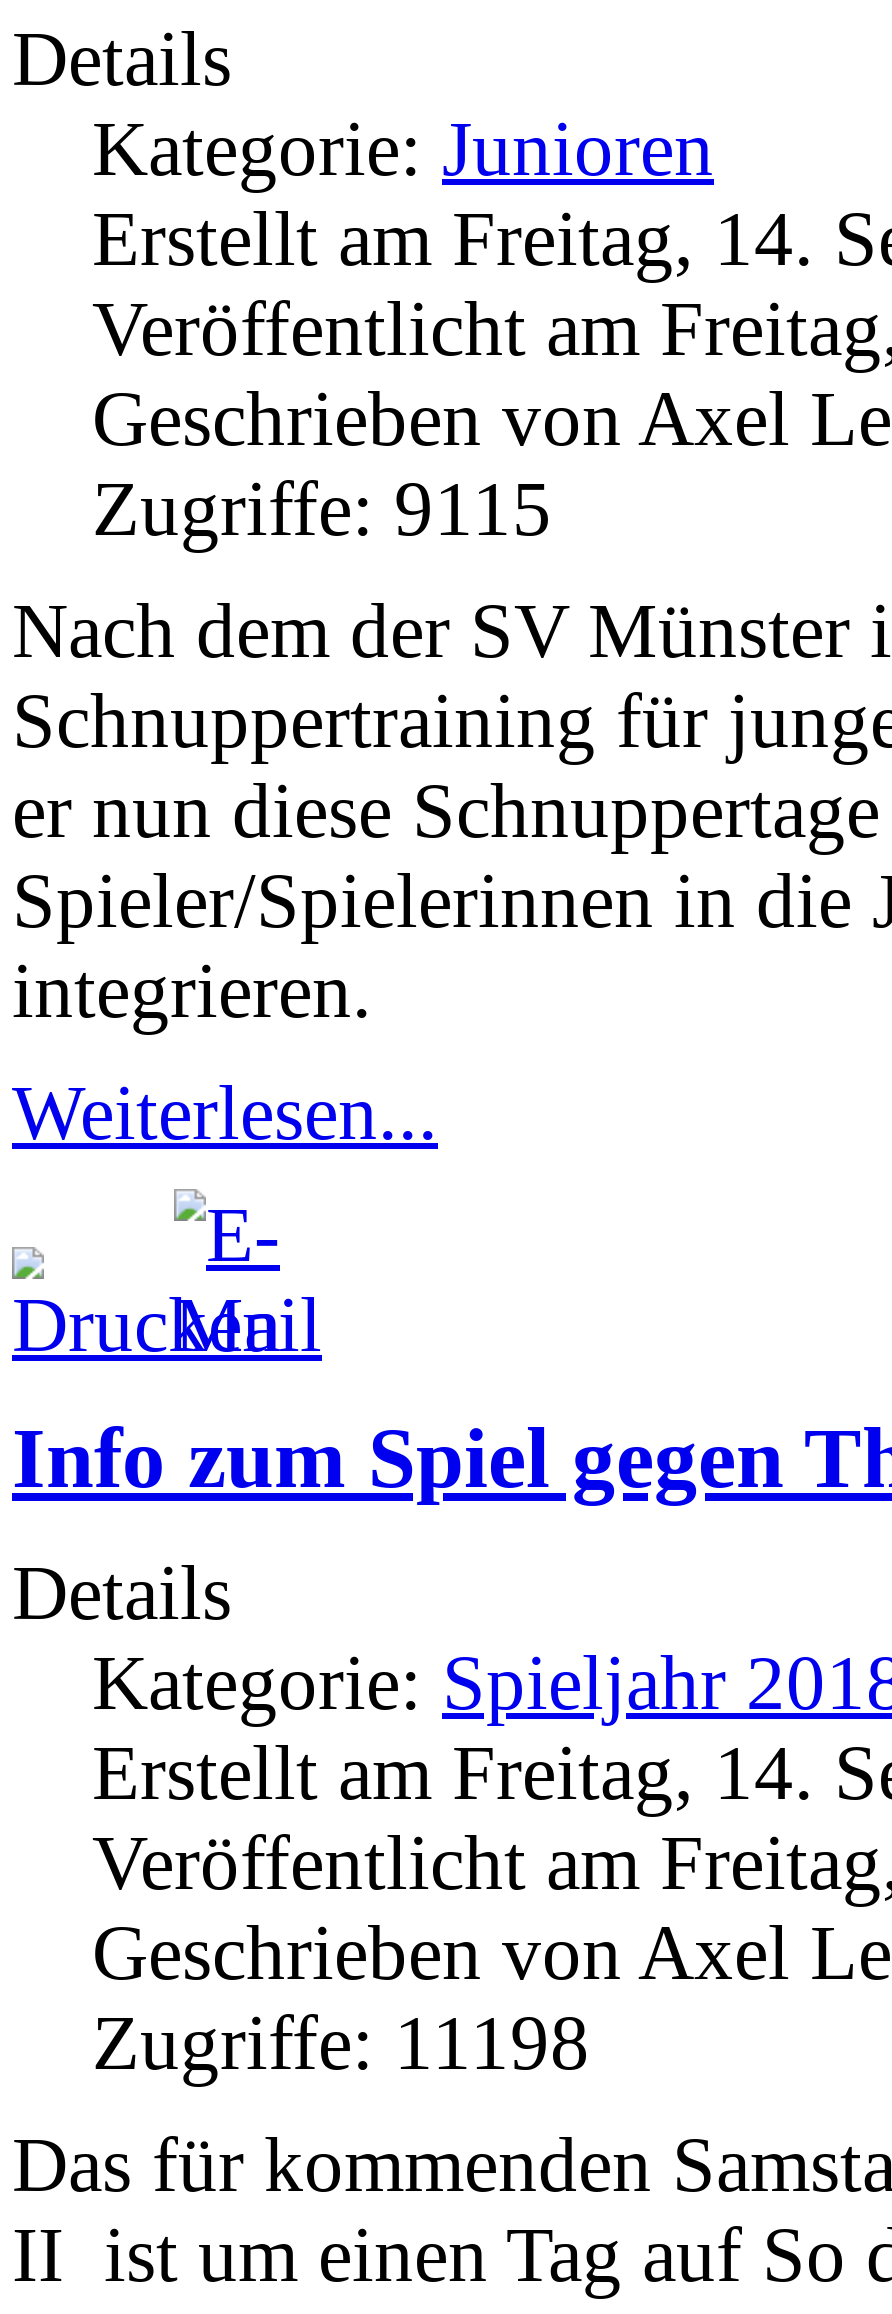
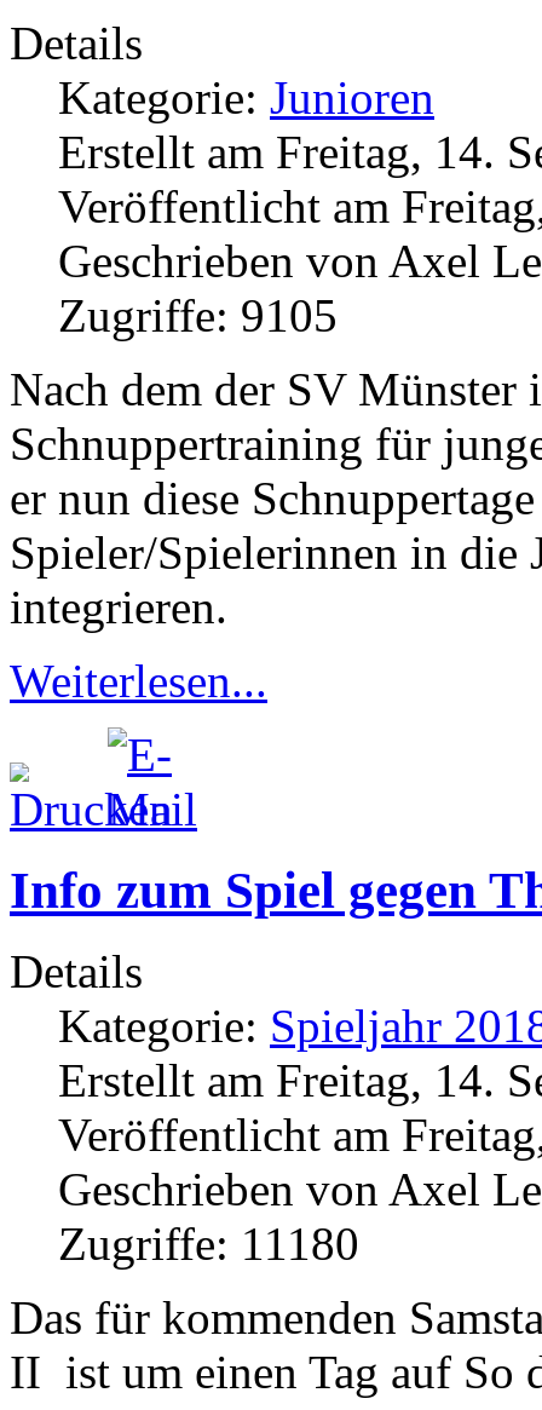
- Zugriffe: 9115
+ Zugriffe: 9105

- Zugriffe: 11198
+ Zugriffe: 11180
